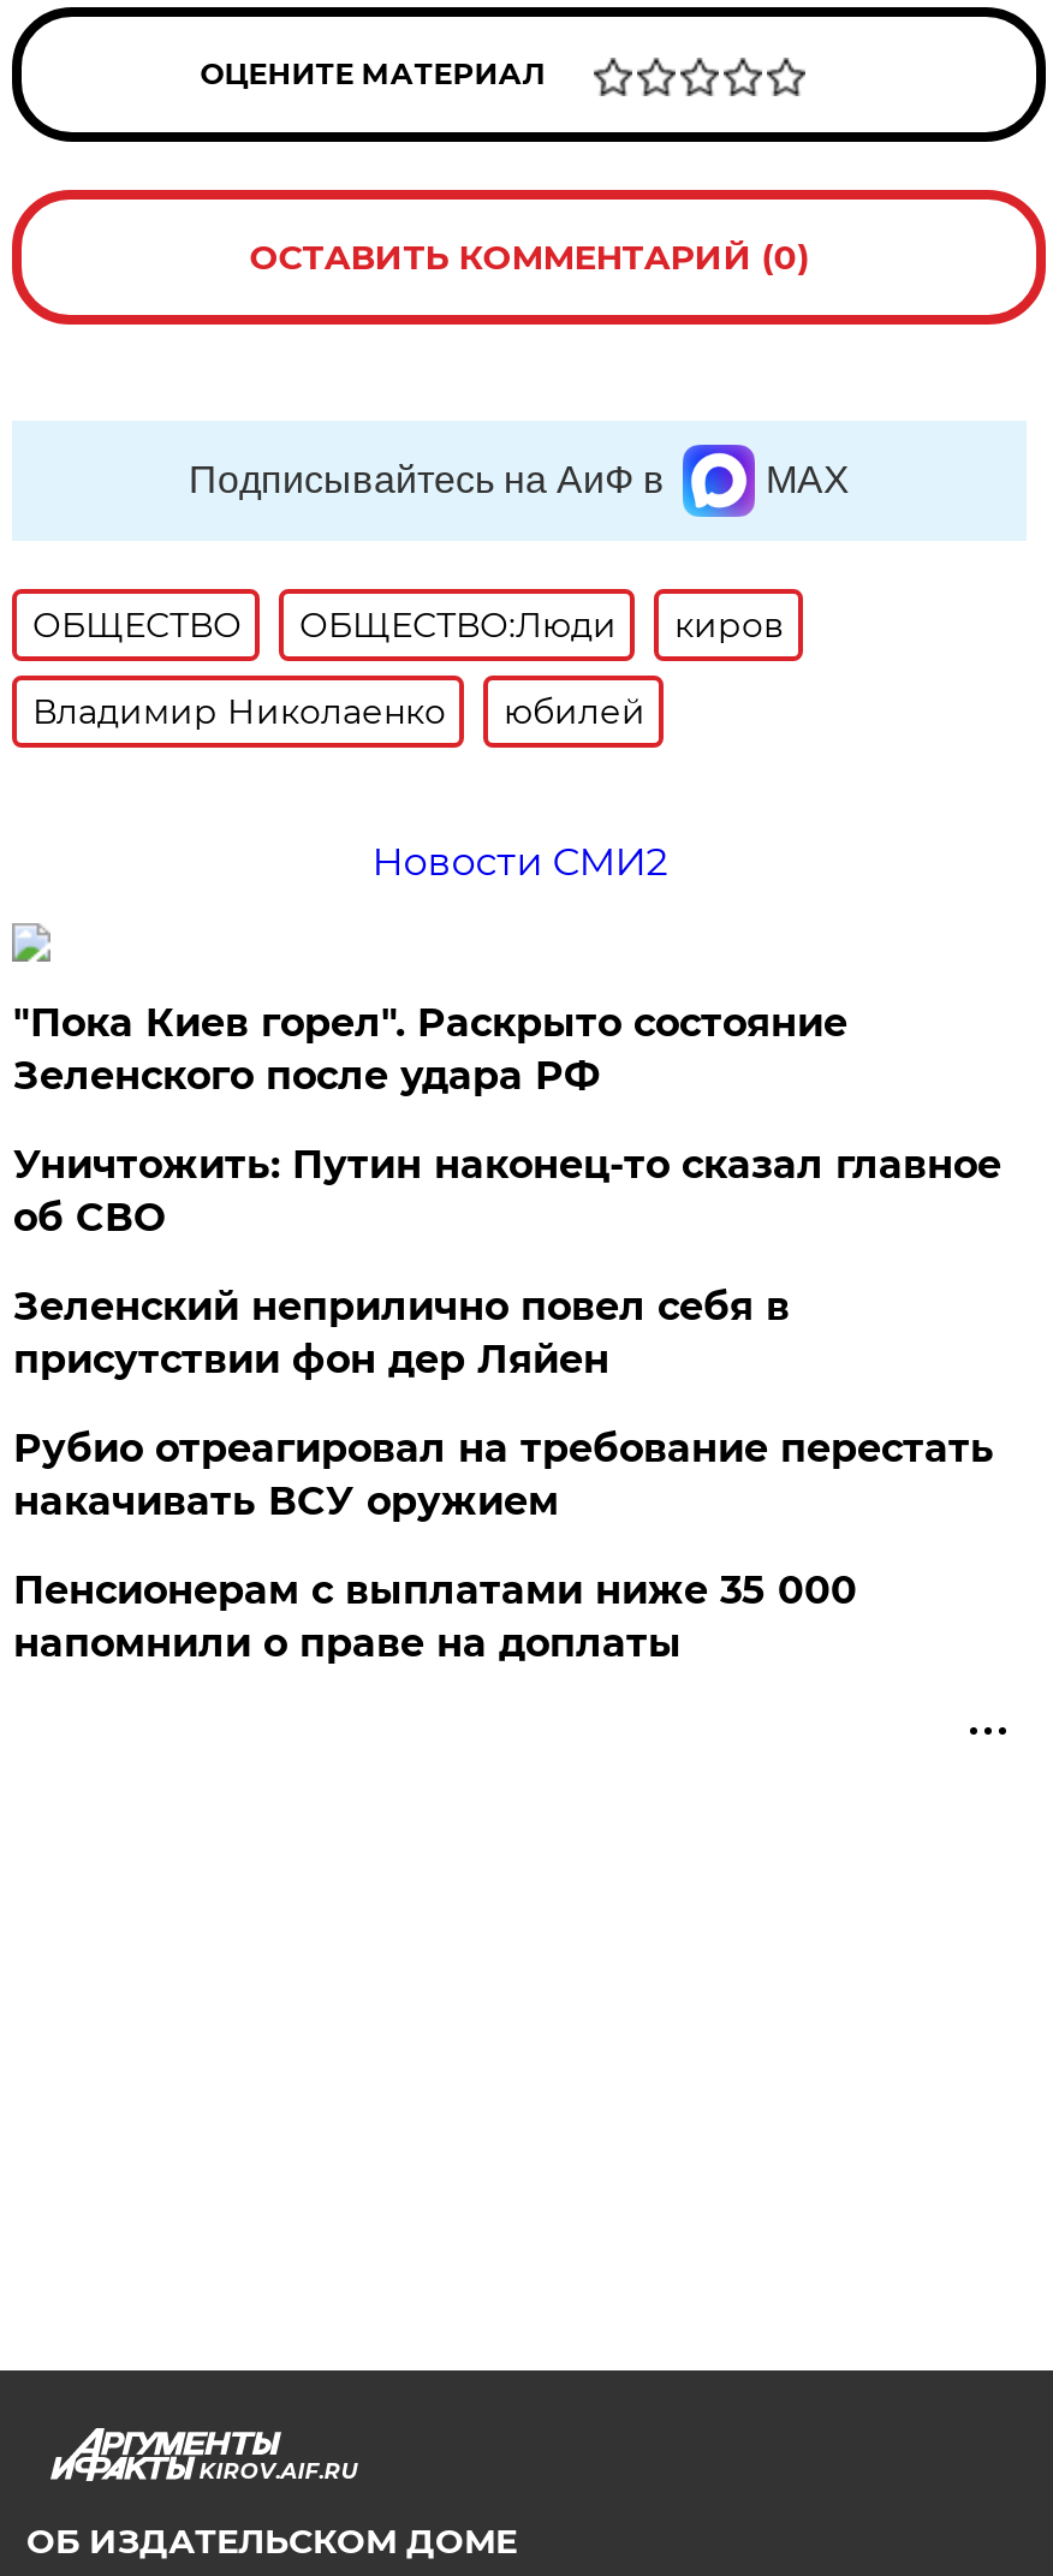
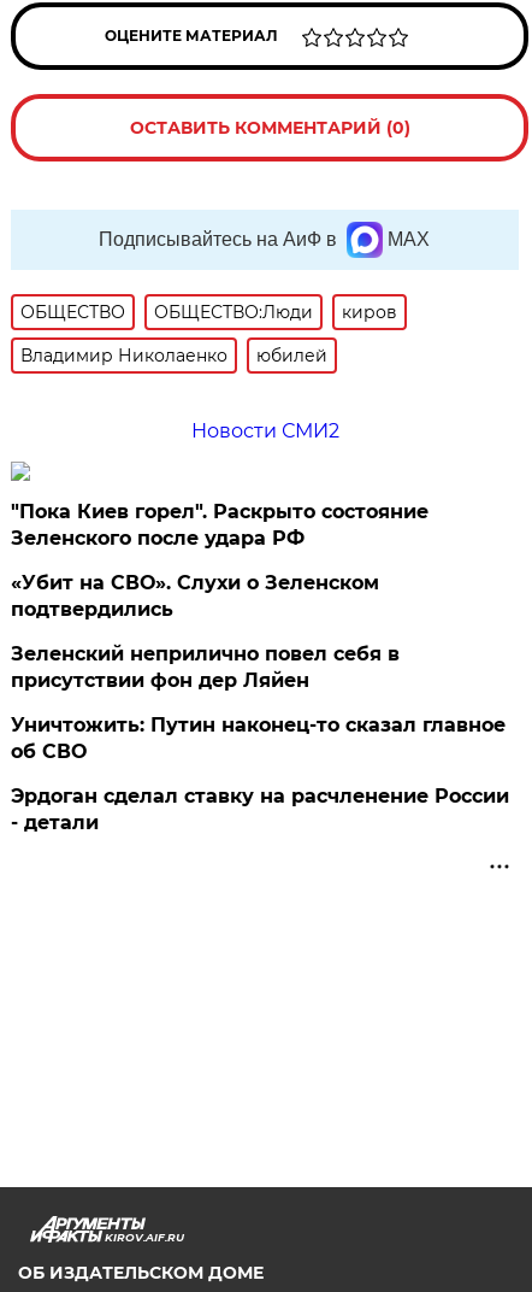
+ «Убит на СВО». Слухи о Зеленском
+ подтвердились

moved down: Уничтожить: Путин наконец-то сказал главное | об СВО

- Рубио отреагировал на требование перестать
- накачивать ВСУ оружием

- Пенсионерам с выплатами ниже 35 000
- напомнили о праве на доплаты
+ Эрдоган сделал ставку на расчленение России
+ - детали
